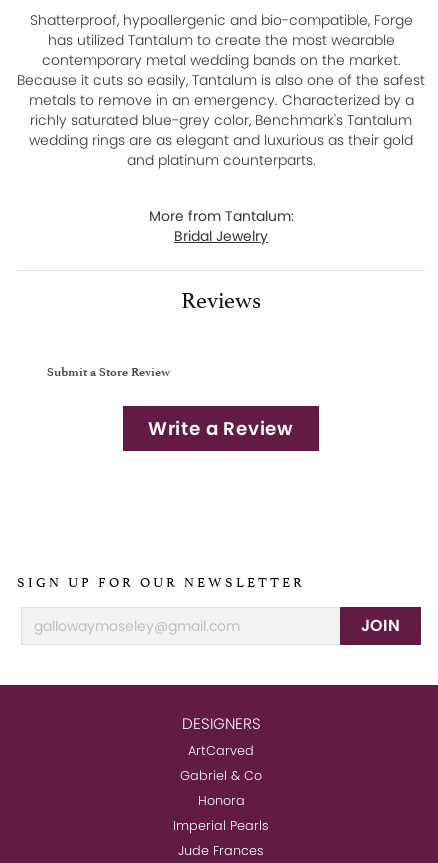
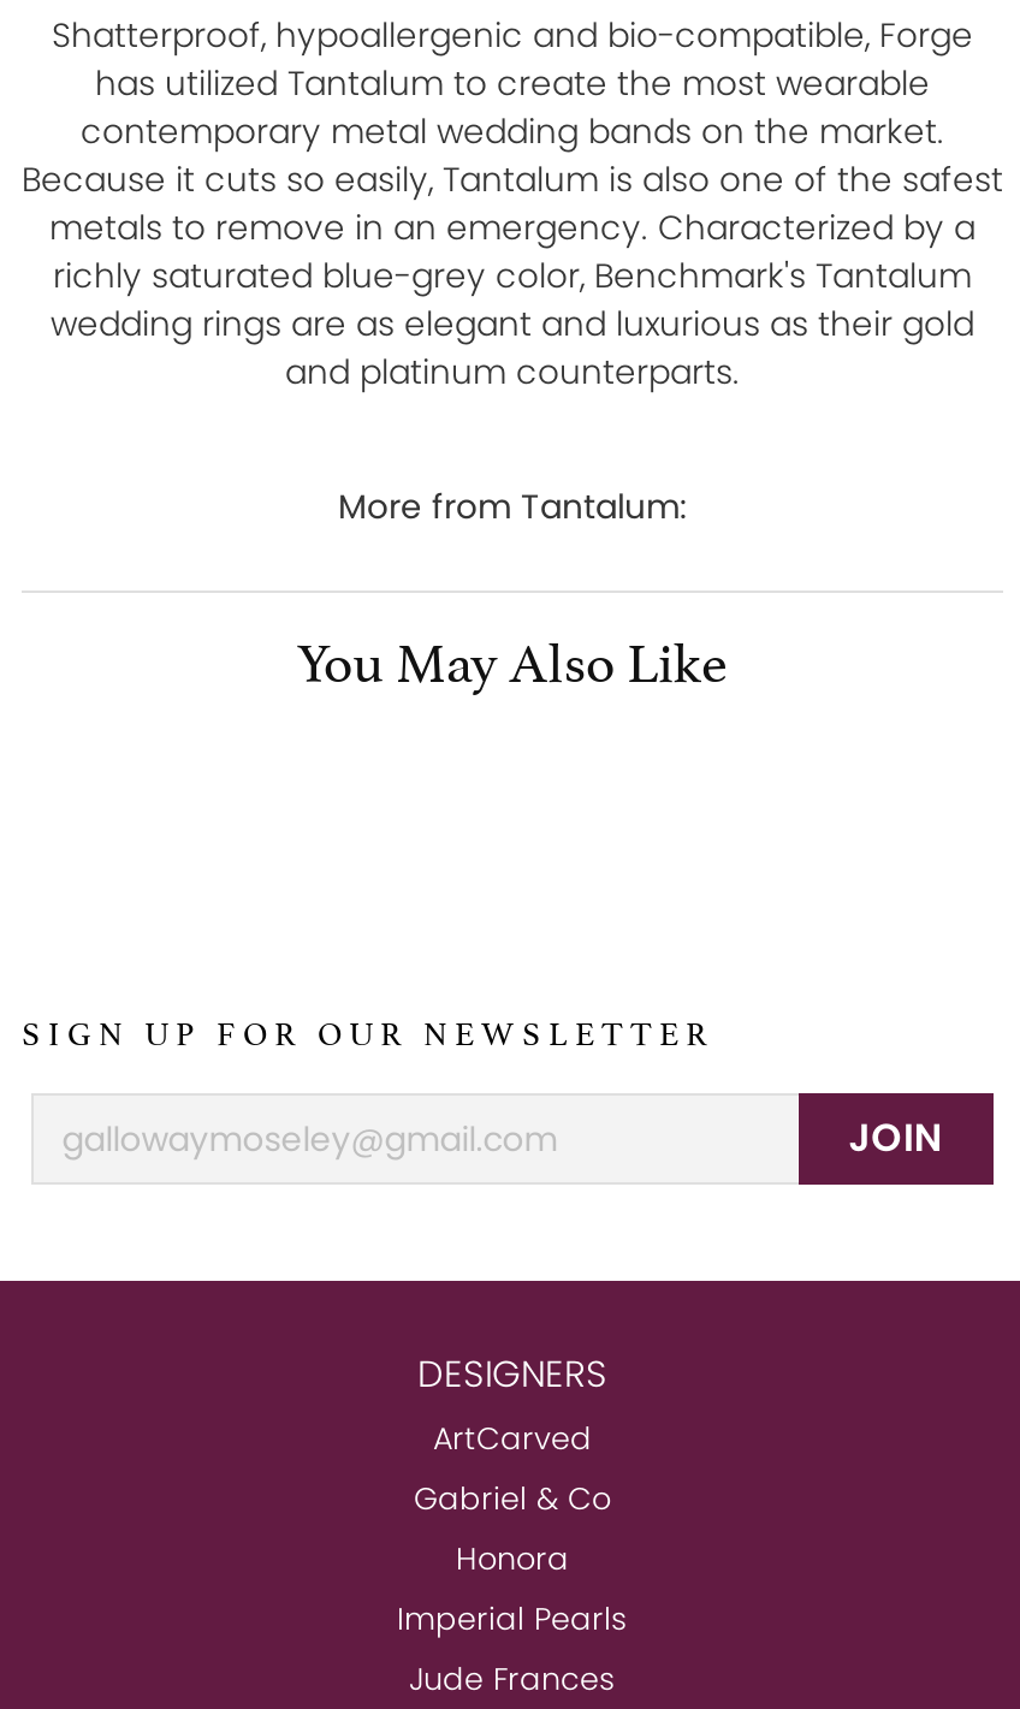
- Bridal Jewelry
- Reviews
- Submit a Store Review
- Write a Review
+ You May Also Like
